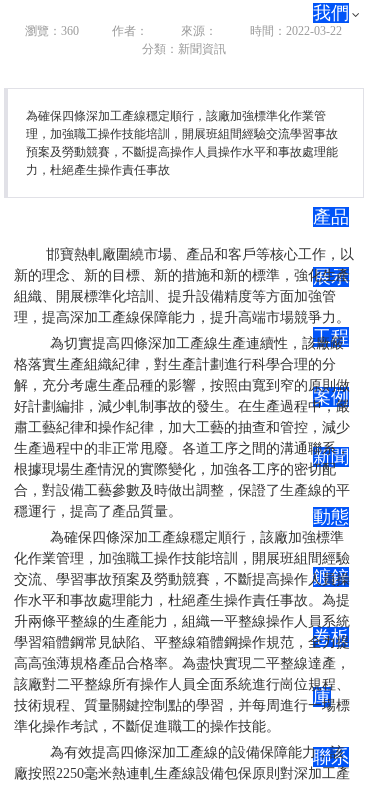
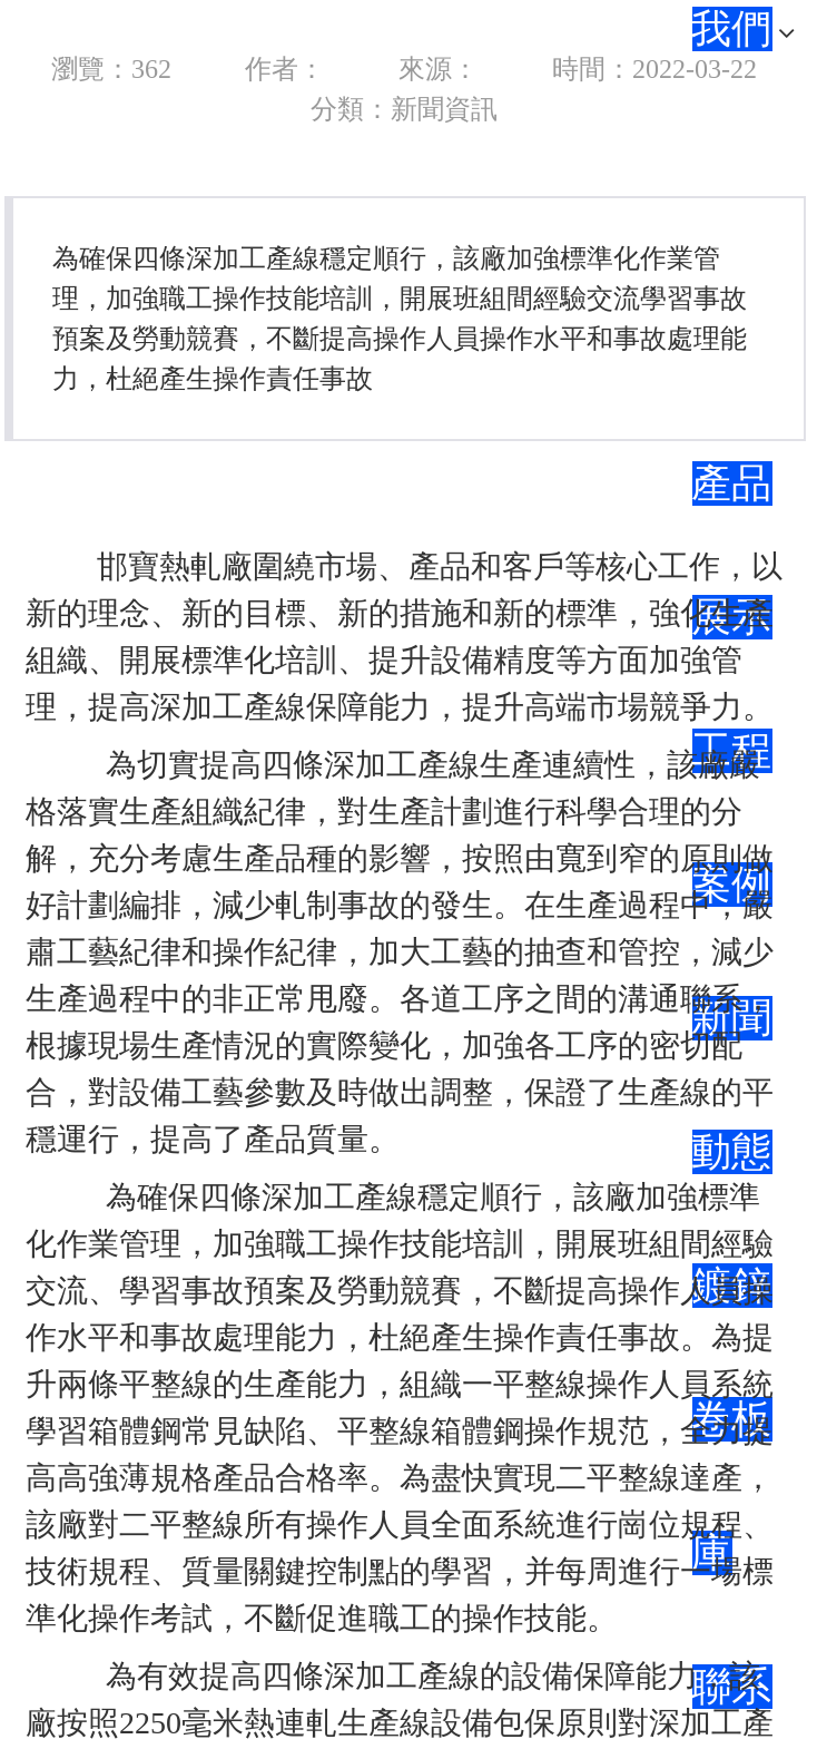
- 瀏覽：360
+ 瀏覽：362
